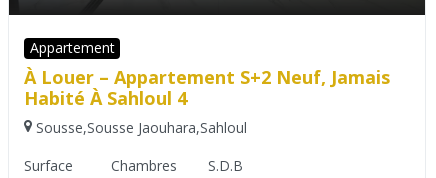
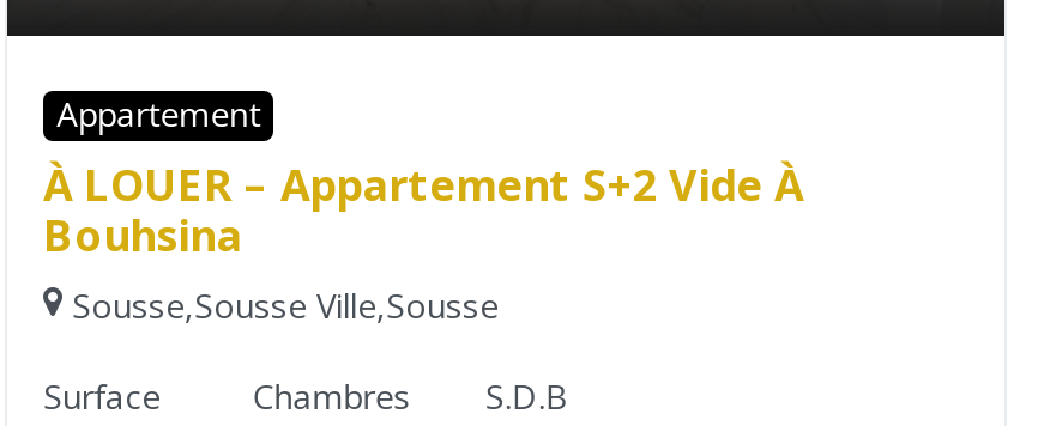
- À Louer – Appartement S+2 Neuf, Jamais
- Habité À Sahloul 4
- Sousse,Sousse Jaouhara,Sahloul
+ À LOUER – Appartement S+2 Vide À
+ Bouhsina
+ Sousse,Sousse Ville,Sousse
